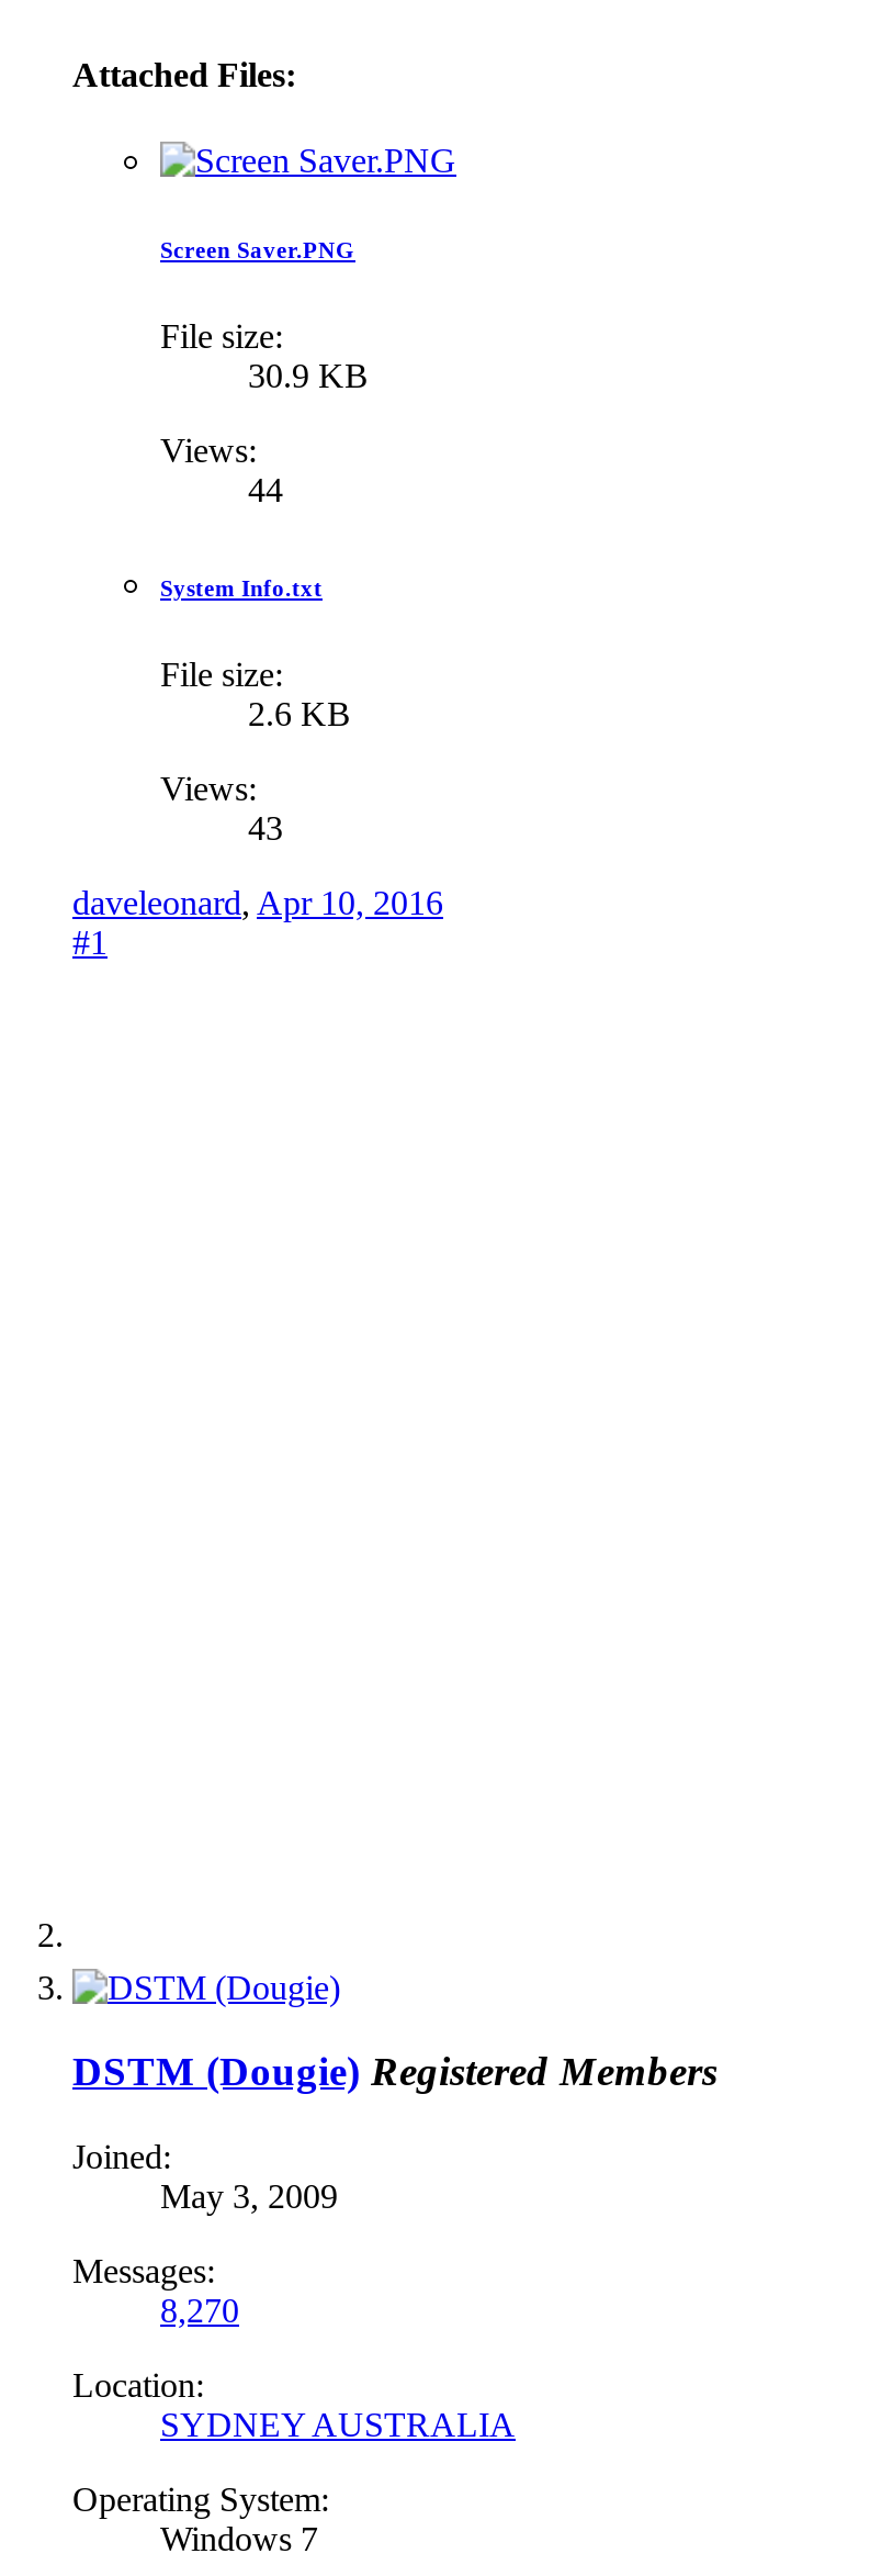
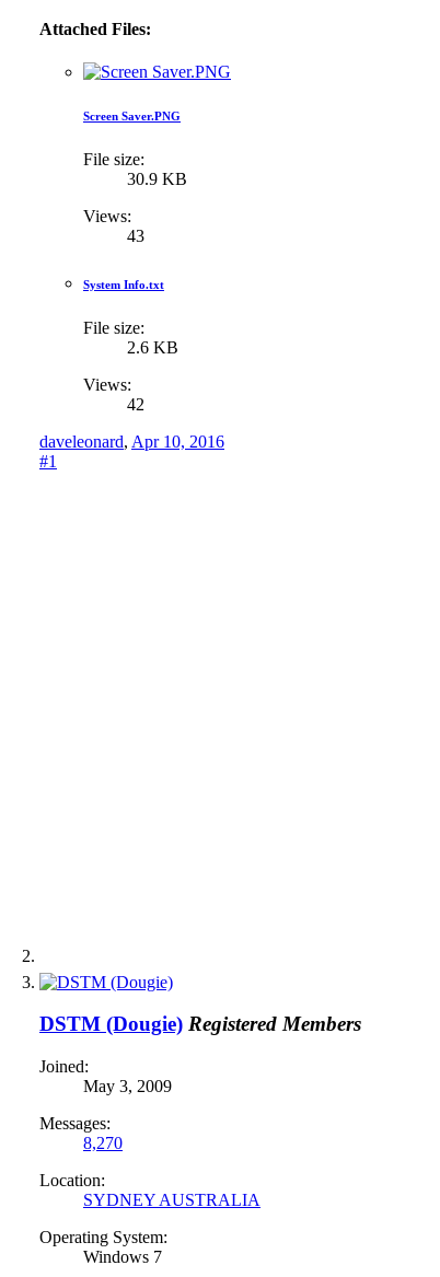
- 44
+ 43

- 43
+ 42
